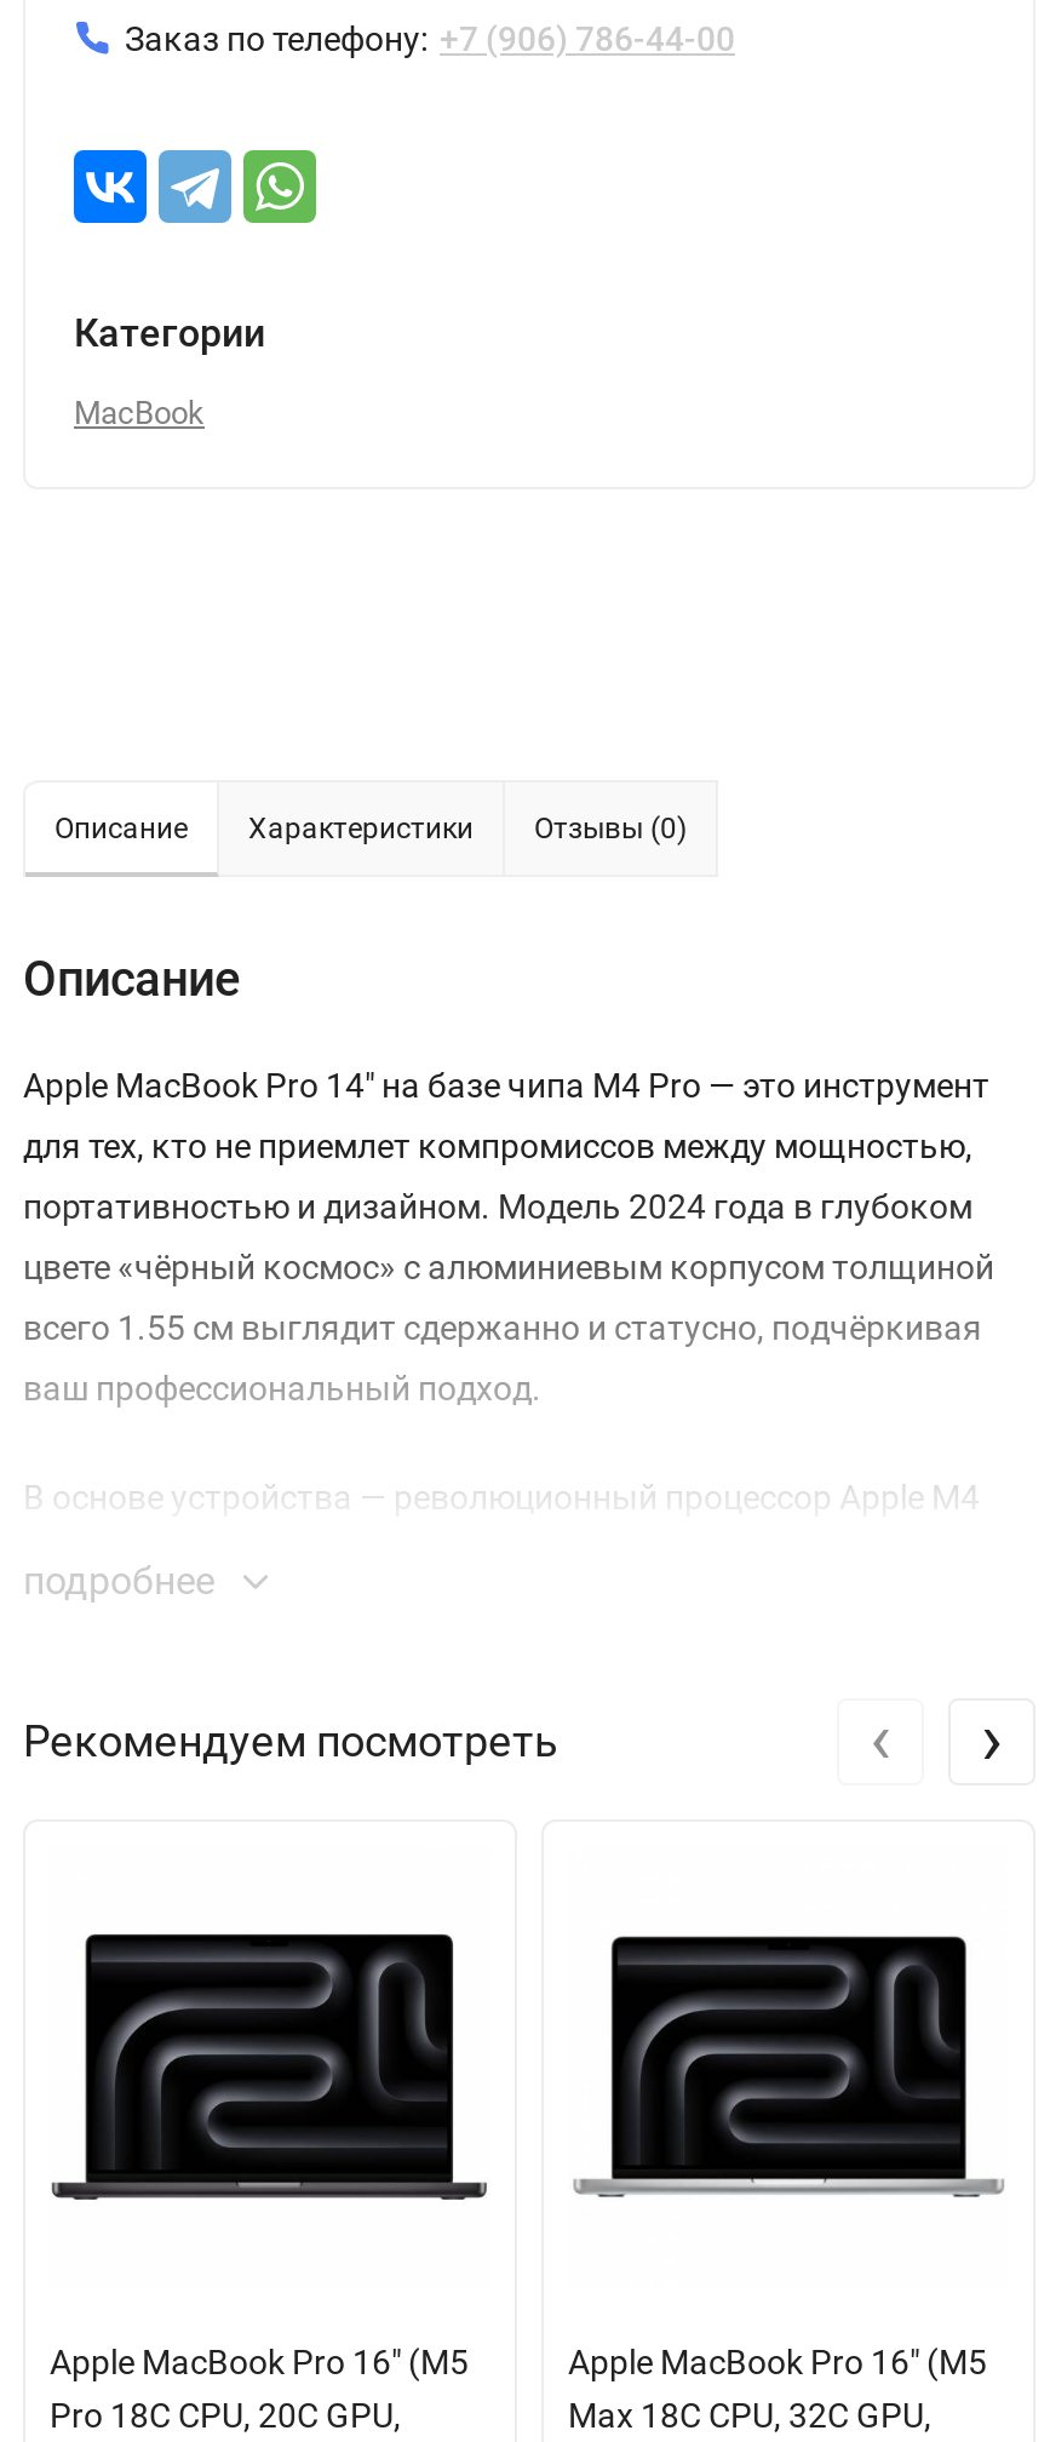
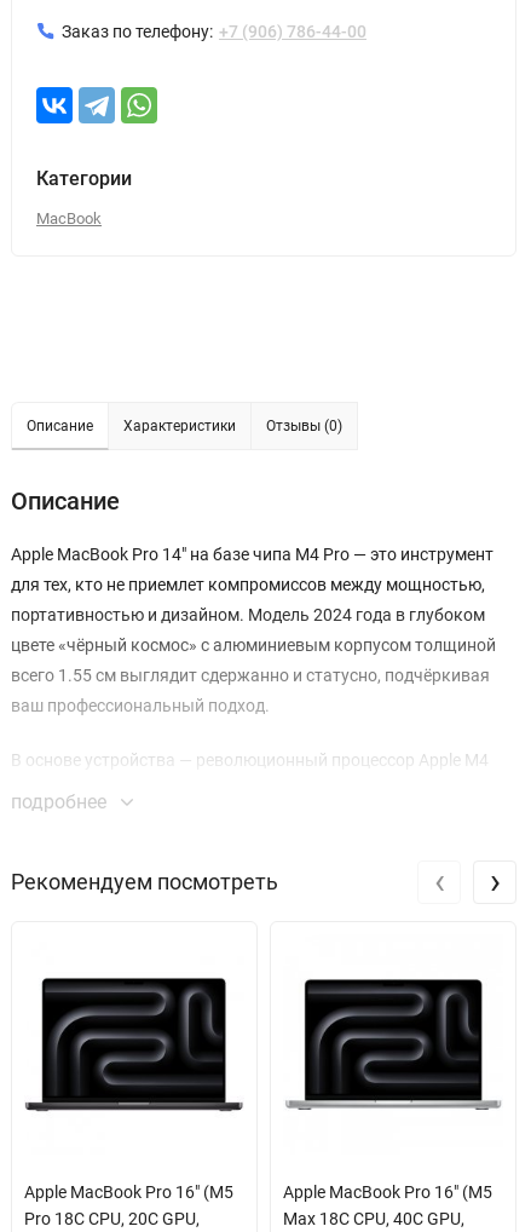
- Max 18C CPU, 32C GPU,
+ Max 18C CPU, 40C GPU,
